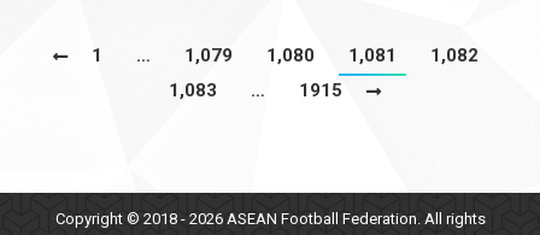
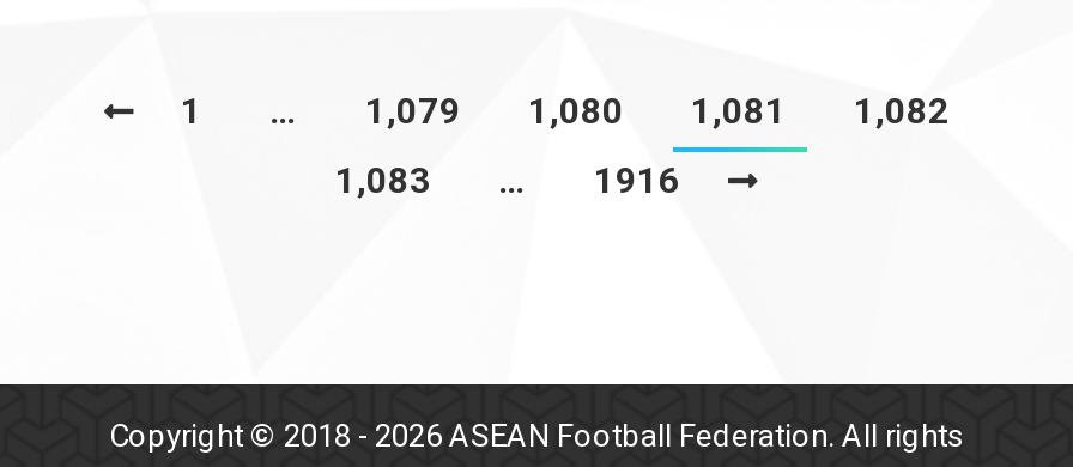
- 1915
+ 1916
